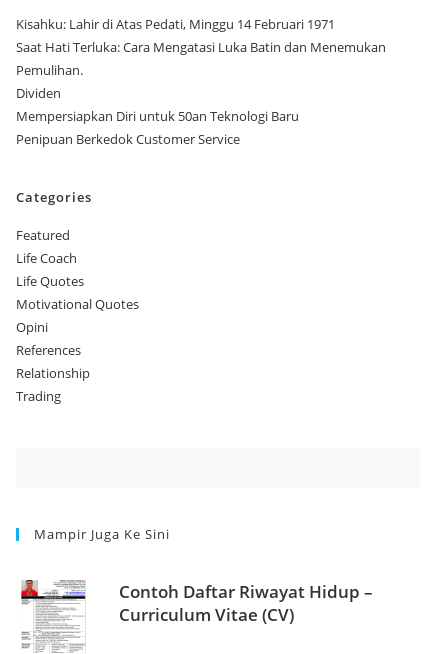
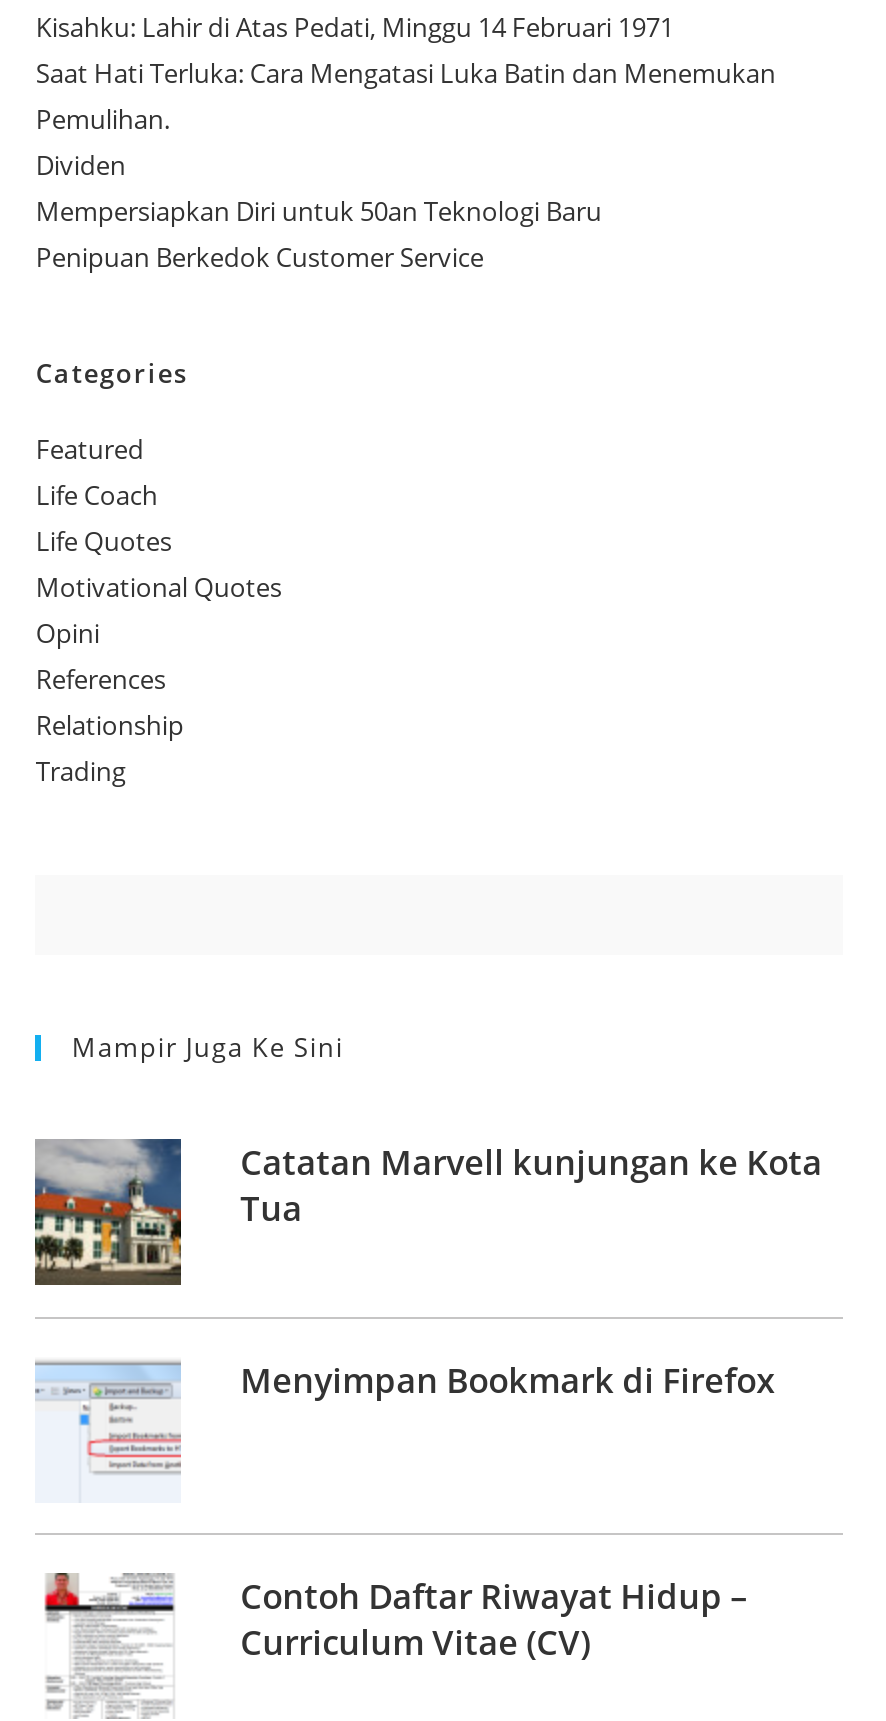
+ [image]
+ Catatan Marvell kunjungan ke Kota
+ Tua

+ [image]
+ Menyimpan Bookmark di Firefox
